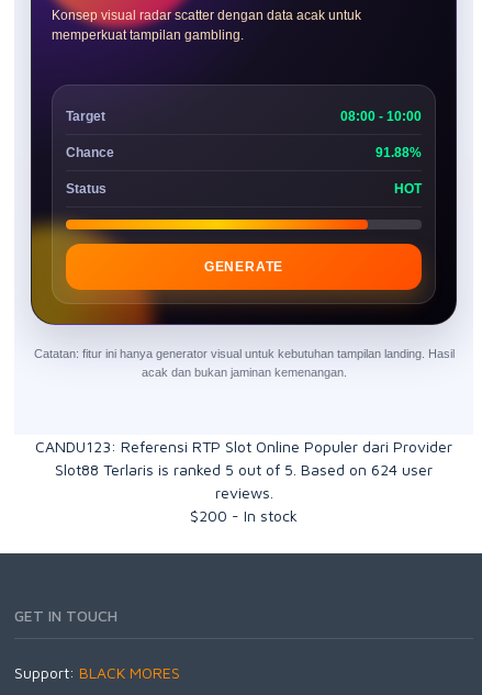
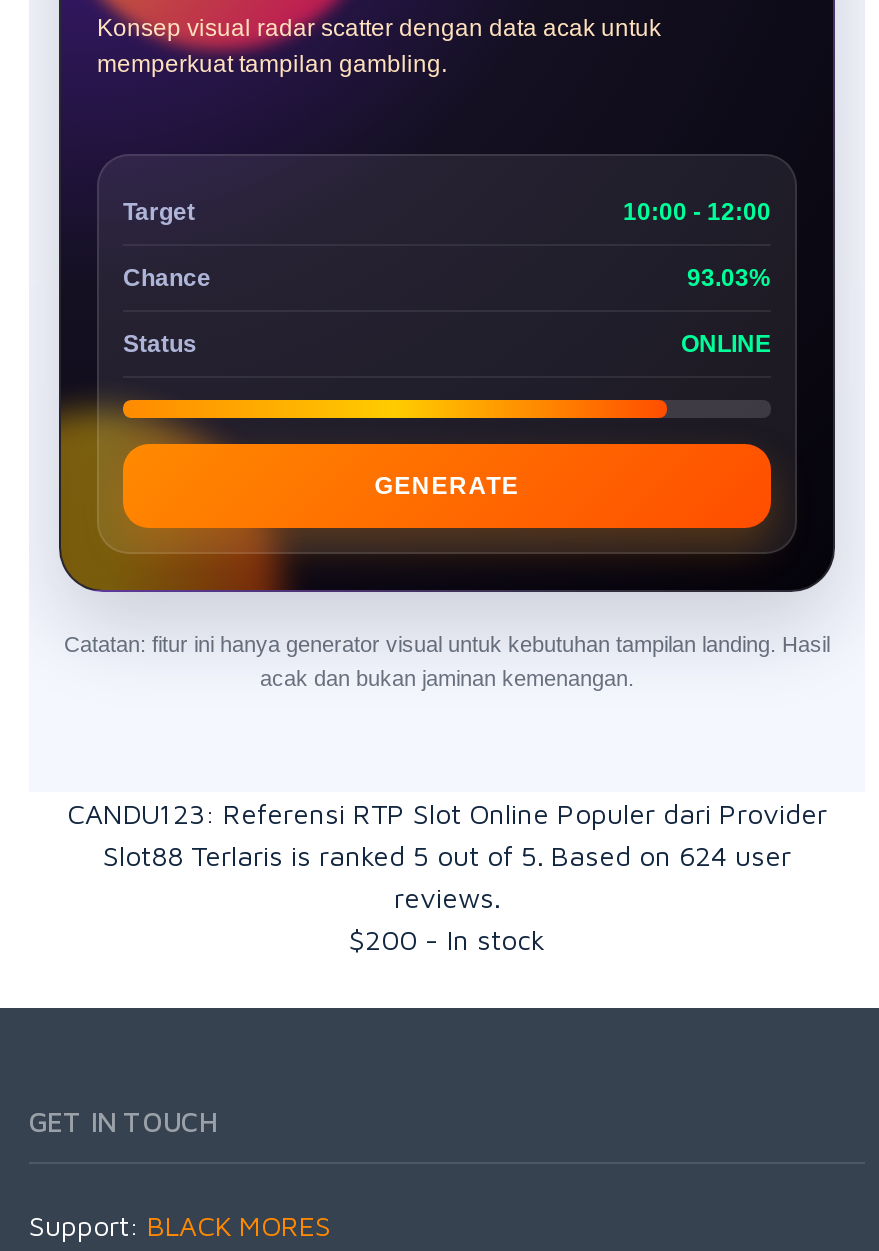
- 08:00 - 10:00
+ 10:00 - 12:00

- 91.88%
+ 93.03%

- HOT
+ ONLINE
